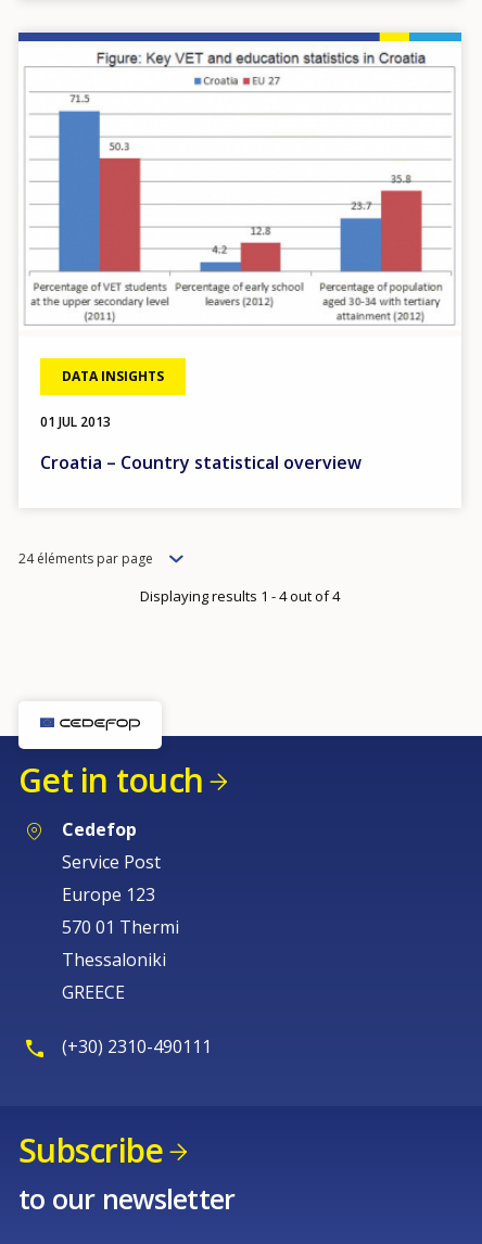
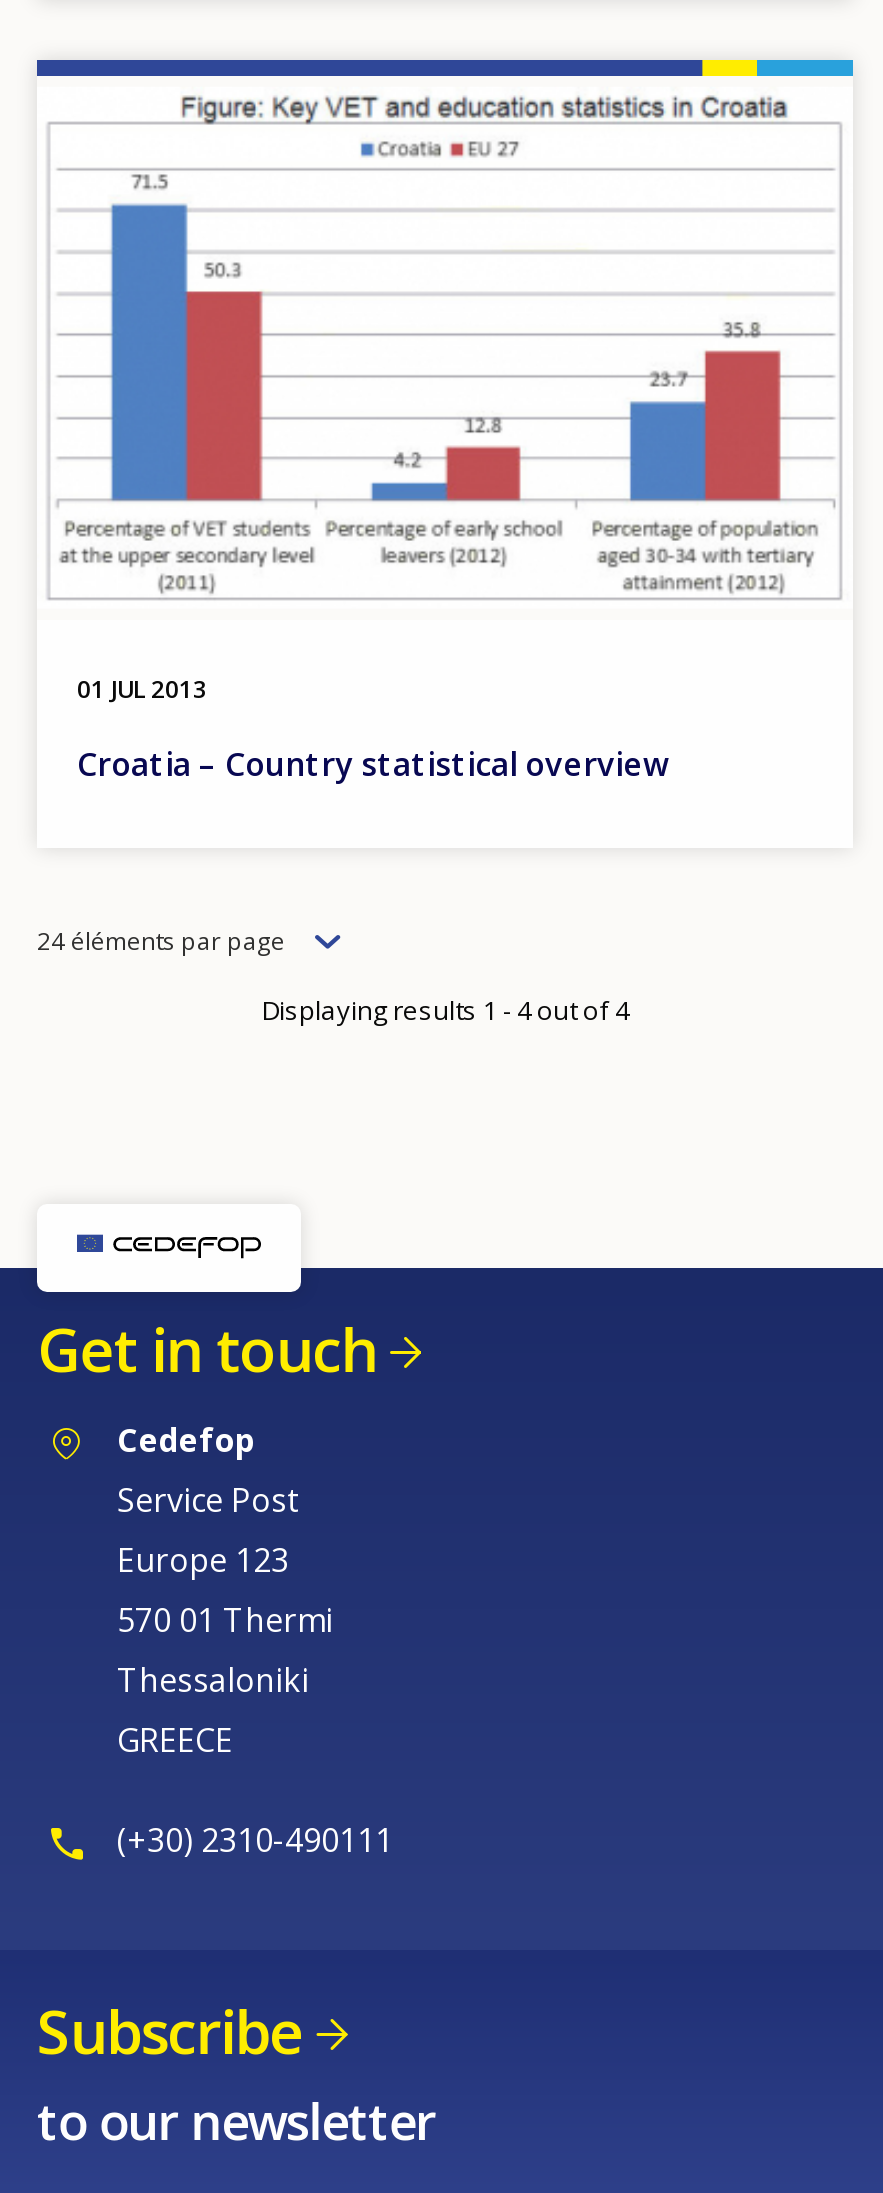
- DATA INSIGHTS
